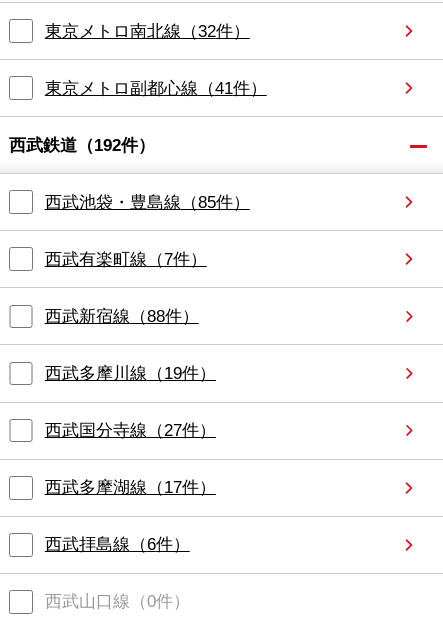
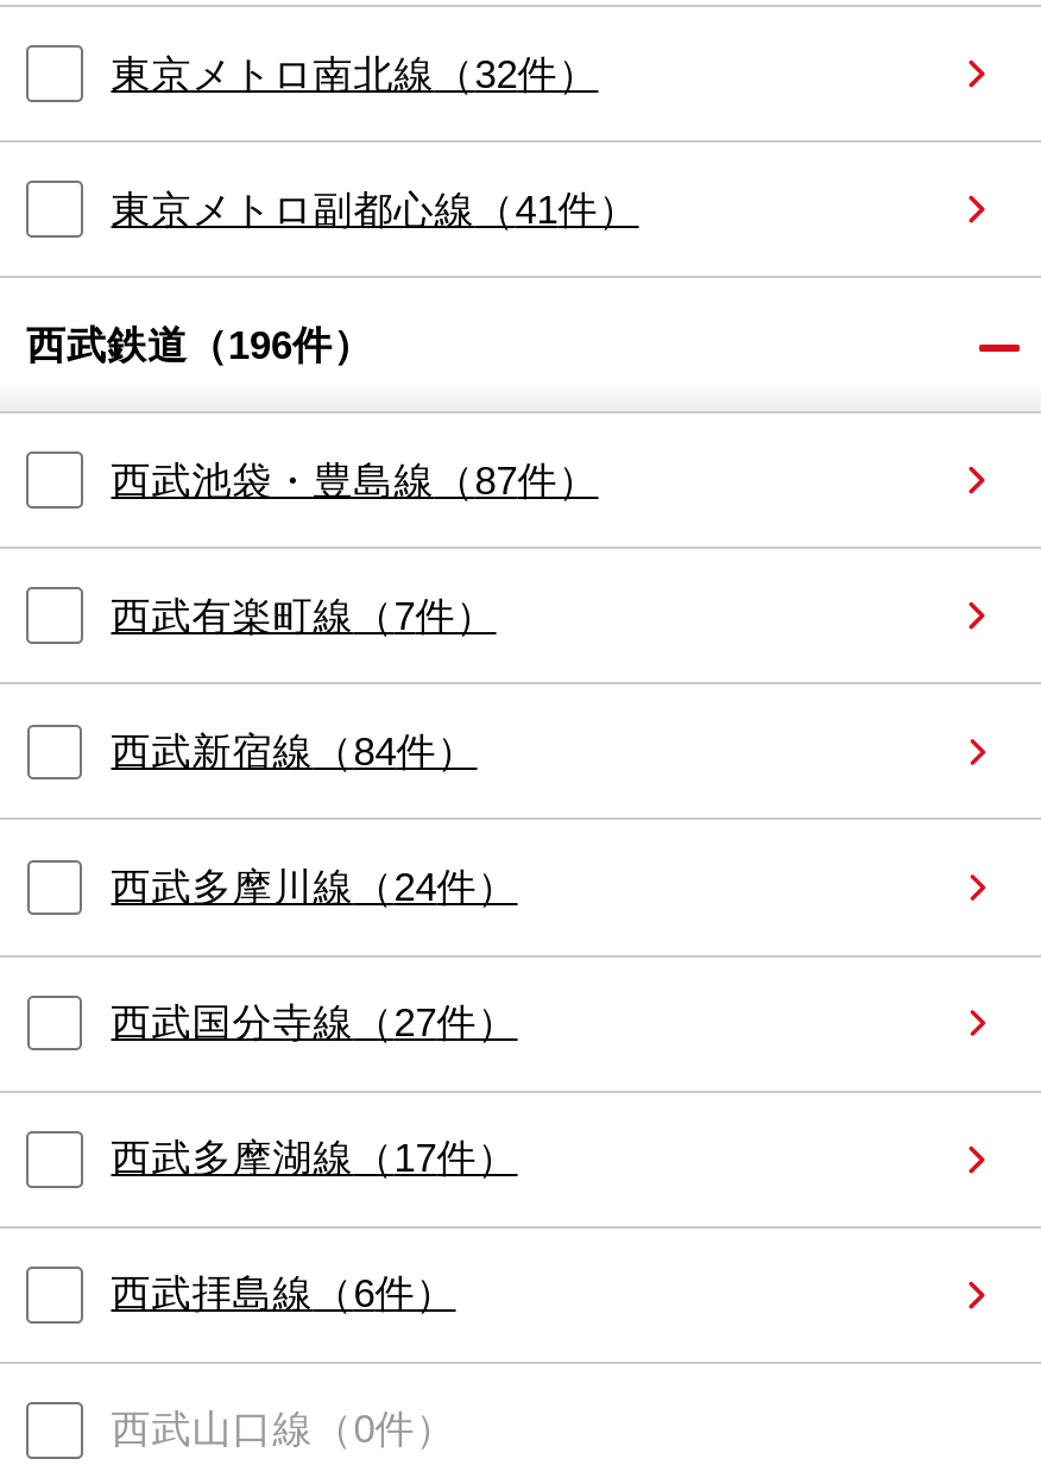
- 西武鉄道（192件）
+ 西武鉄道（196件）

- 西武池袋・豊島線（85件）
+ 西武池袋・豊島線（87件）

- 西武新宿線（88件）
+ 西武新宿線（84件）

- 西武多摩川線（19件）
+ 西武多摩川線（24件）
